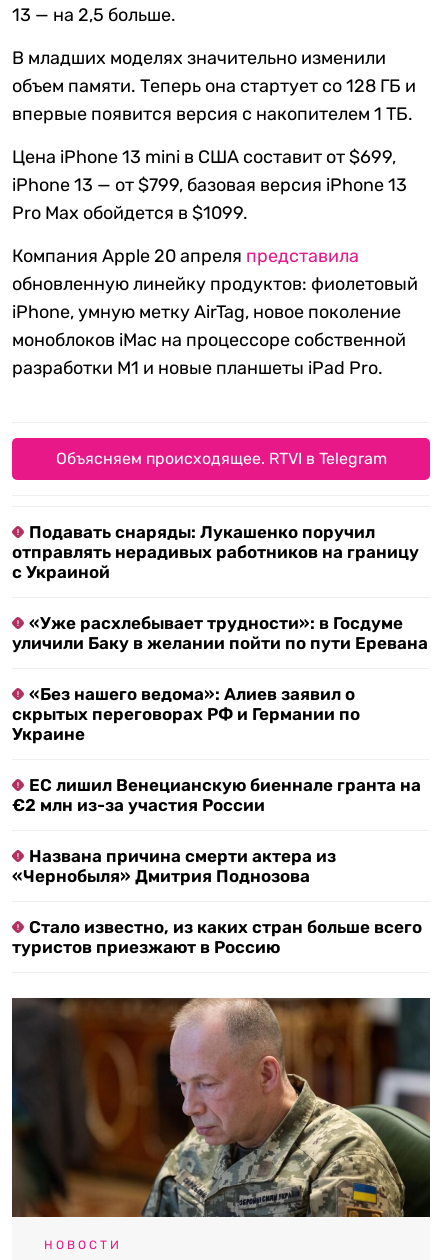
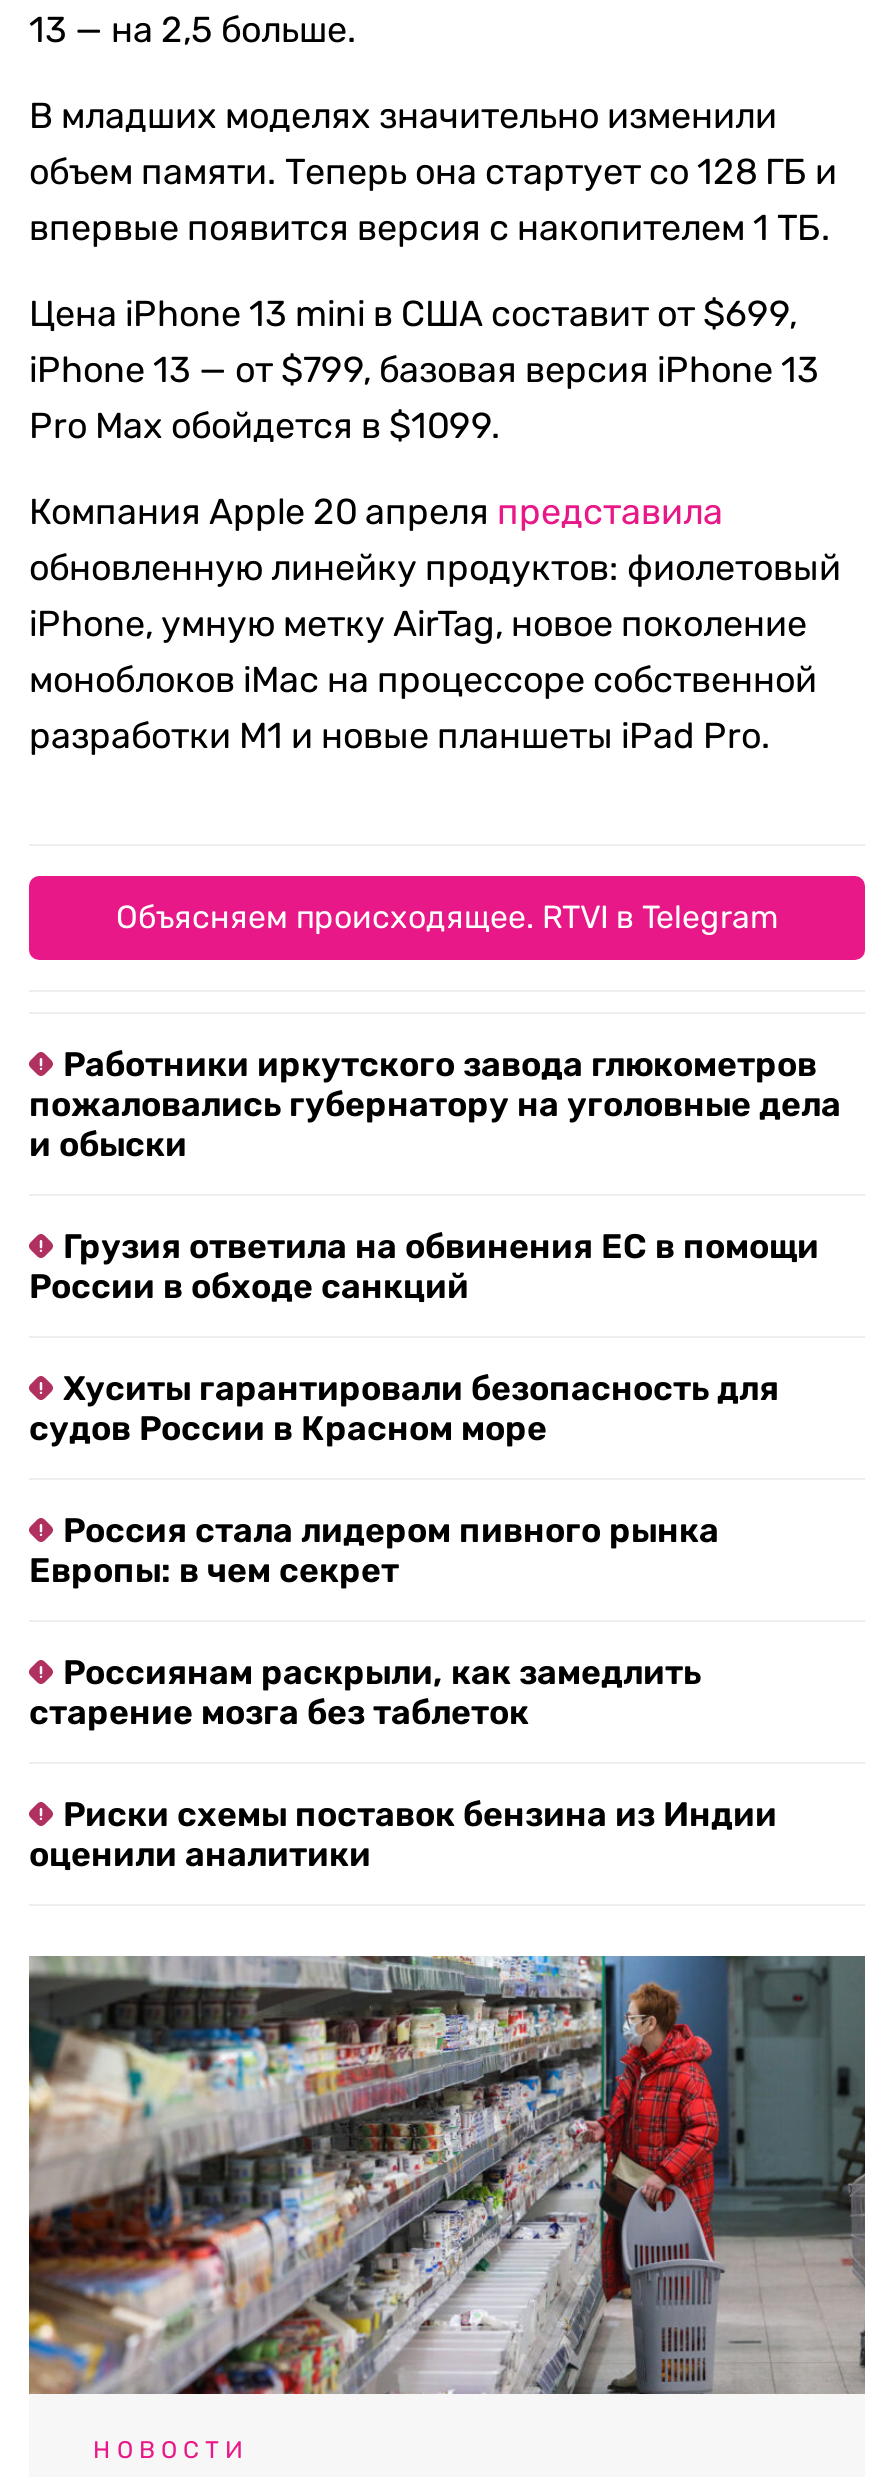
- Подавать снаряды: Лукашенко поручил
- отправлять нерадивых работников на границу
- с Украиной
+ Работники иркутского завода глюкометров
+ пожаловались губернатору на уголовные дела
+ и обыски

- «Уже расхлебывает трудности»: в Госдуме
- уличили Баку в желании пойти по пути Еревана
+ Грузия ответила на обвинения ЕС в помощи
+ России в обходе санкций

- «Без нашего ведома»: Алиев заявил о
- скрытых переговорах РФ и Германии по
- Украине
+ Хуситы гарантировали безопасность для
+ судов России в Красном море

- ЕС лишил Венецианскую биеннале гранта на
- €2 млн из-за участия России
+ Россия стала лидером пивного рынка
+ Европы: в чем секрет

- Названа причина смерти актера из
- «Чернобыля» Дмитрия Поднозова
+ Россиянам раскрыли, как замедлить
+ старение мозга без таблеток

- Стало известно, из каких стран больше всего
- туристов приезжают в Россию
+ Риски схемы поставок бензина из Индии
+ оценили аналитики

- [image]
+ [image]
